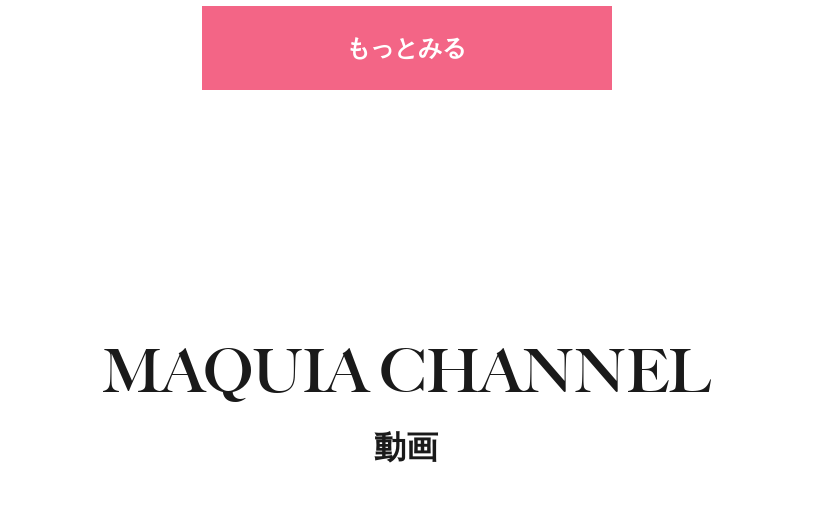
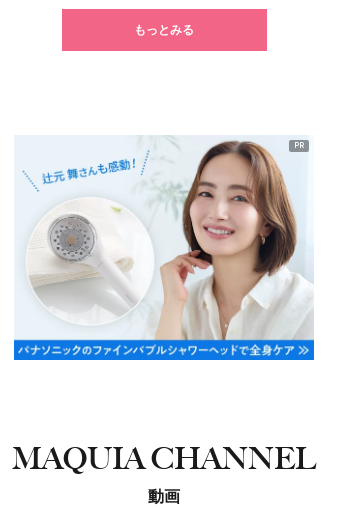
+ [image]
+ PR
